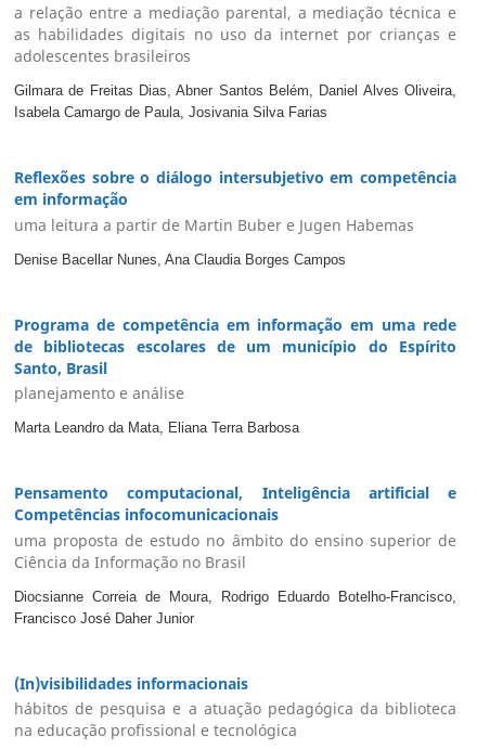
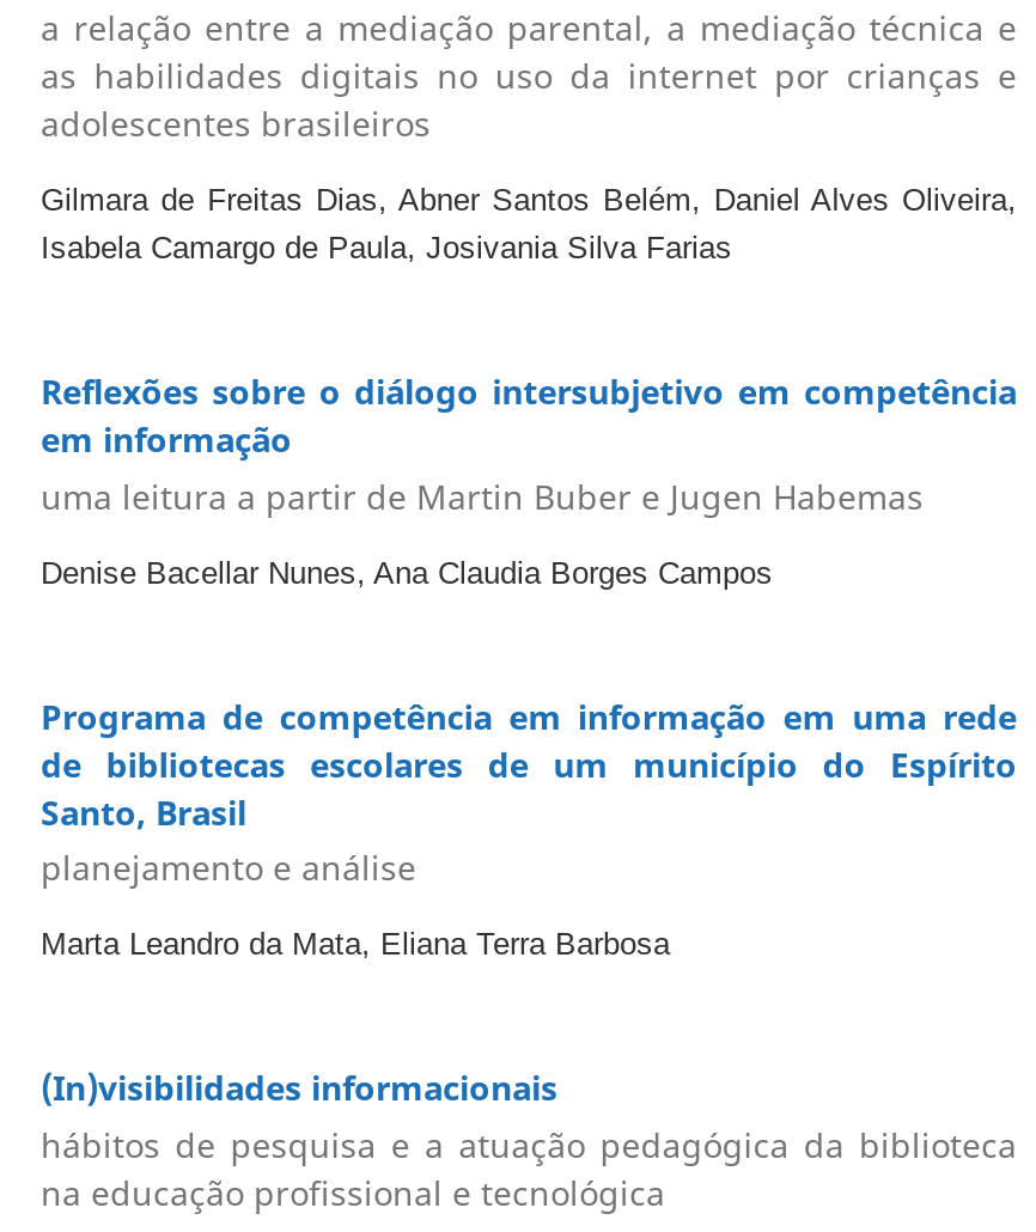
- Pensamento computacional, Inteligência artificial e
- Competências infocomunicacionais
- uma proposta de estudo no âmbito do ensino superior de
- Ciência da Informação no Brasil
- Diocsianne Correia de Moura, Rodrigo Eduardo Botelho-Francisco,
- Francisco José Daher Junior
